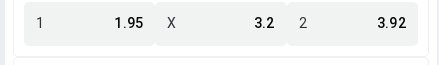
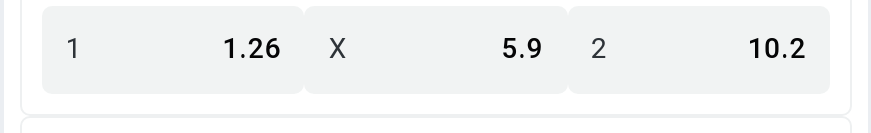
- 1.95 X
+ 1.26 X

- 3.2 2
+ 5.9 2

- 3.92
+ 10.2
